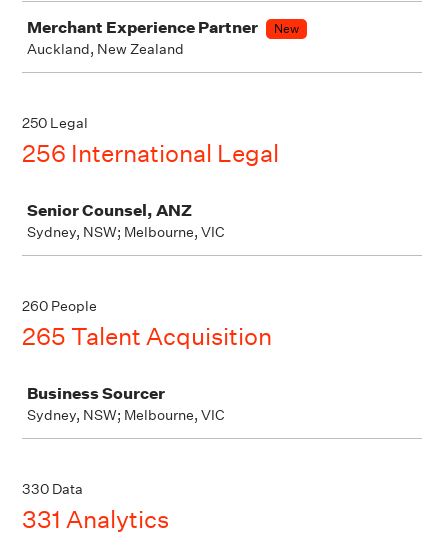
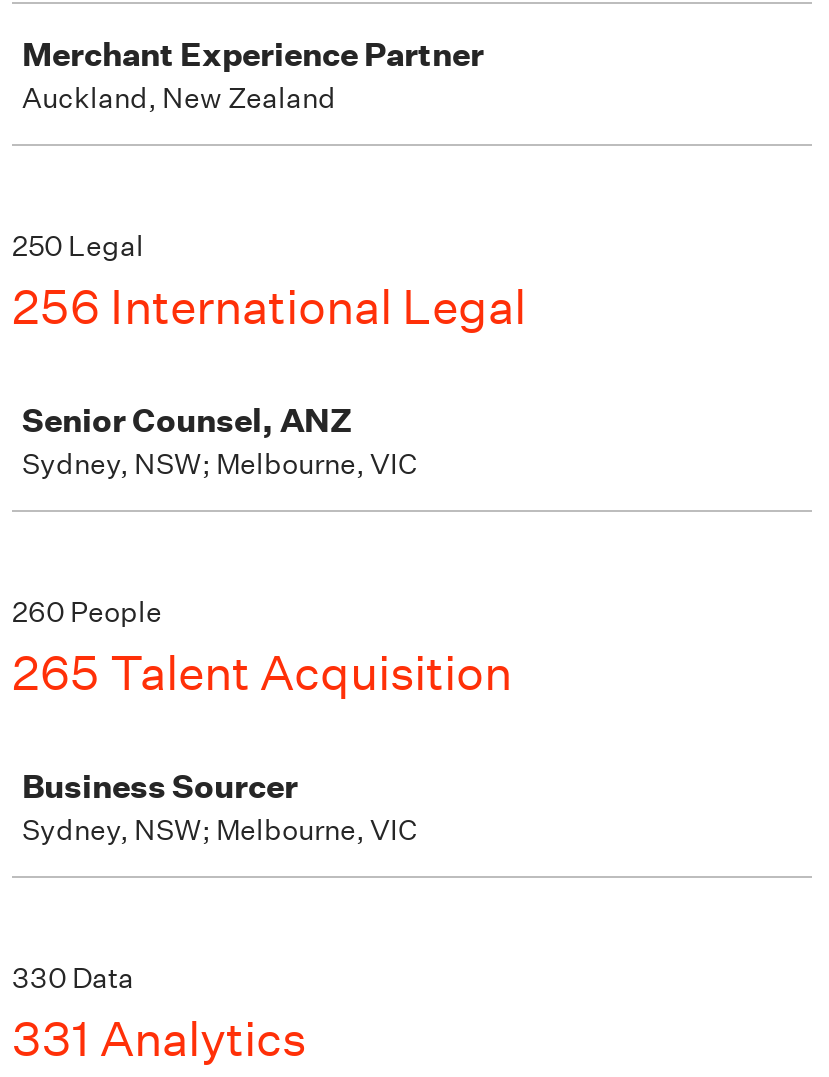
- New
